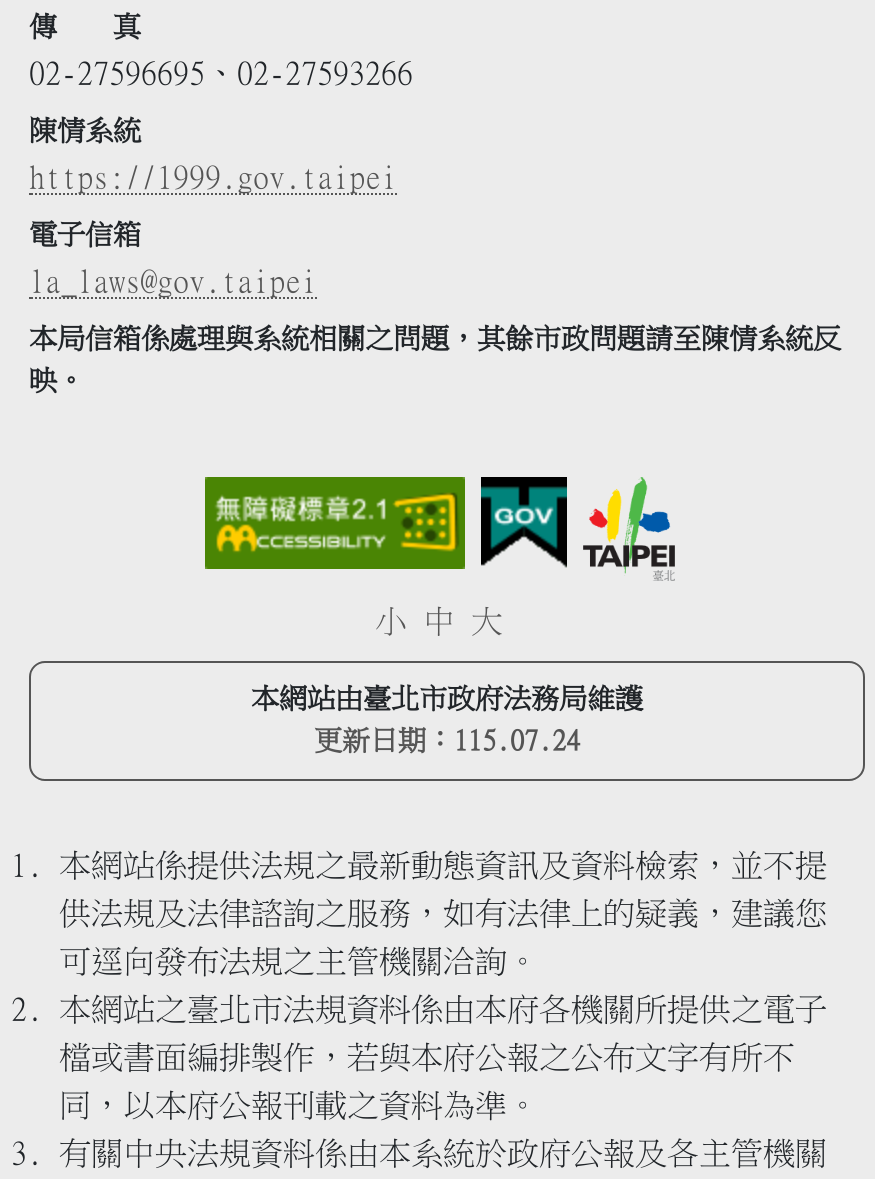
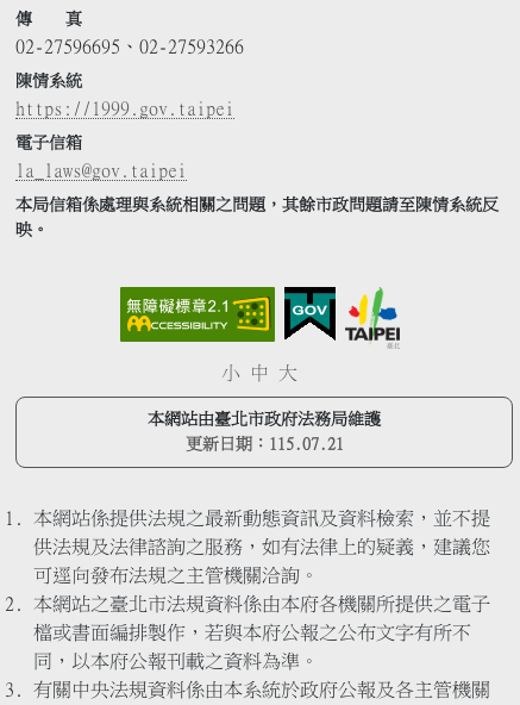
- 更新日期：115.07.24
+ 更新日期：115.07.21
